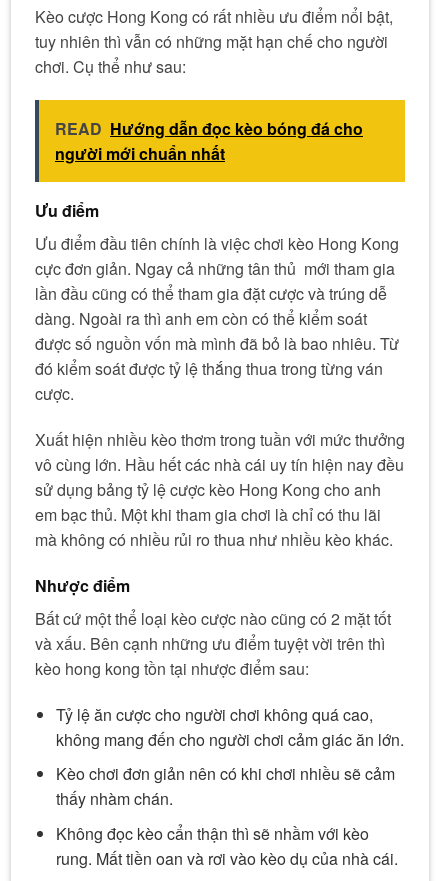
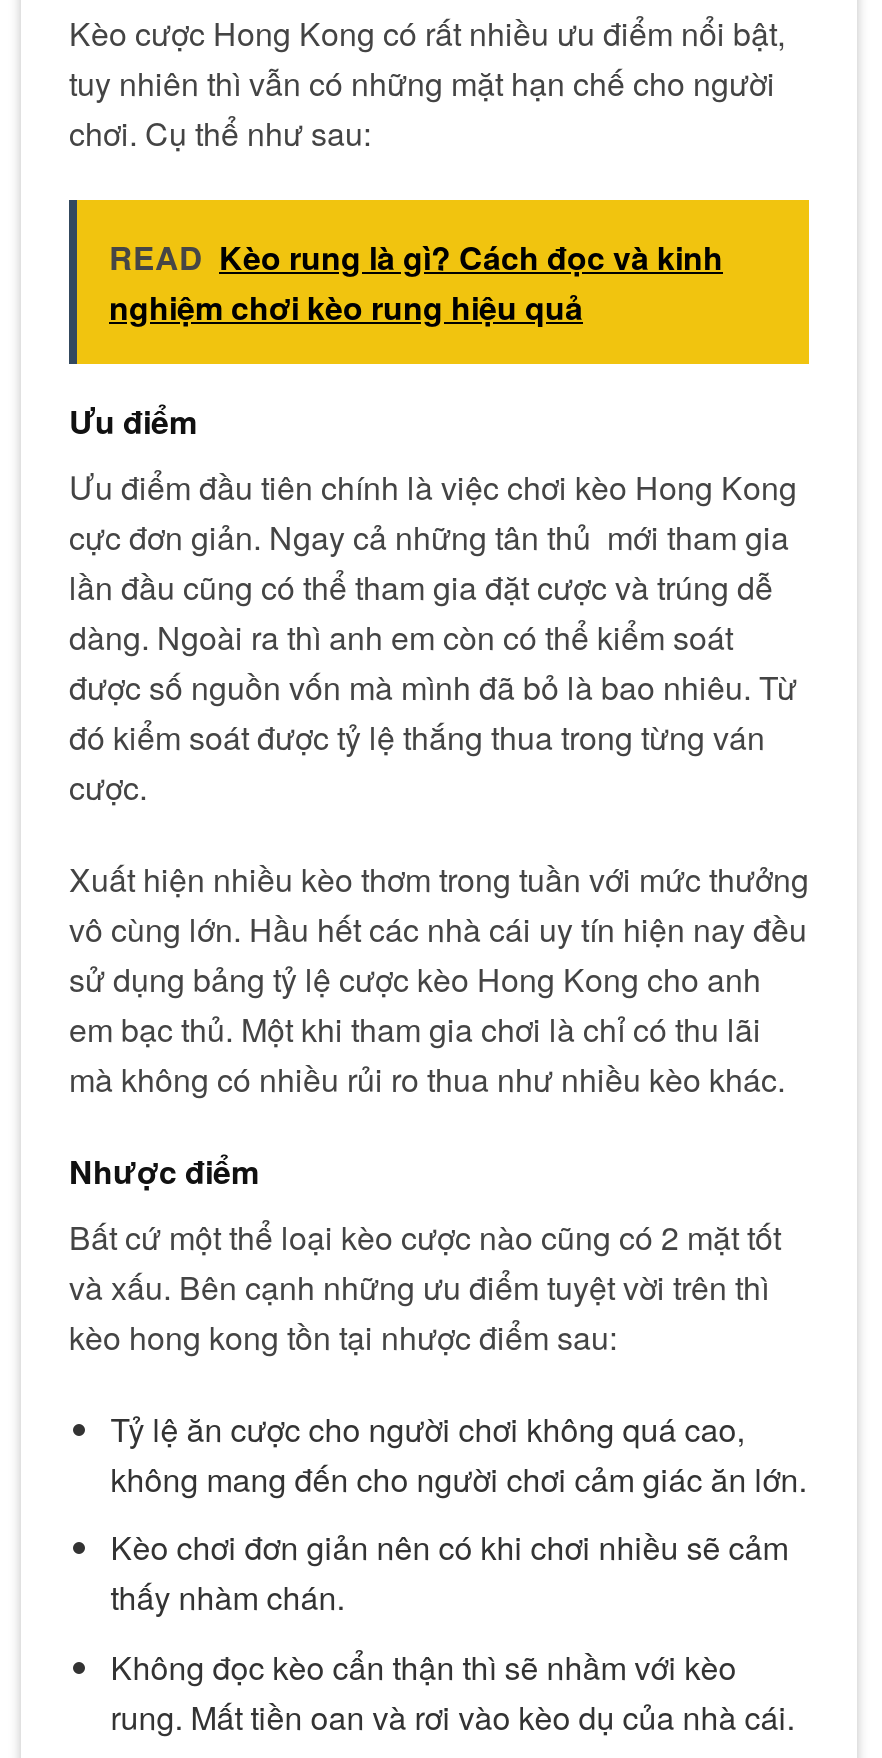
- READ Hướng dẫn đọc kèo bóng đá cho
- người mới chuẩn nhất
+ READ Kèo rung là gì? Cách đọc và kinh
+ nghiệm chơi kèo rung hiệu quả
